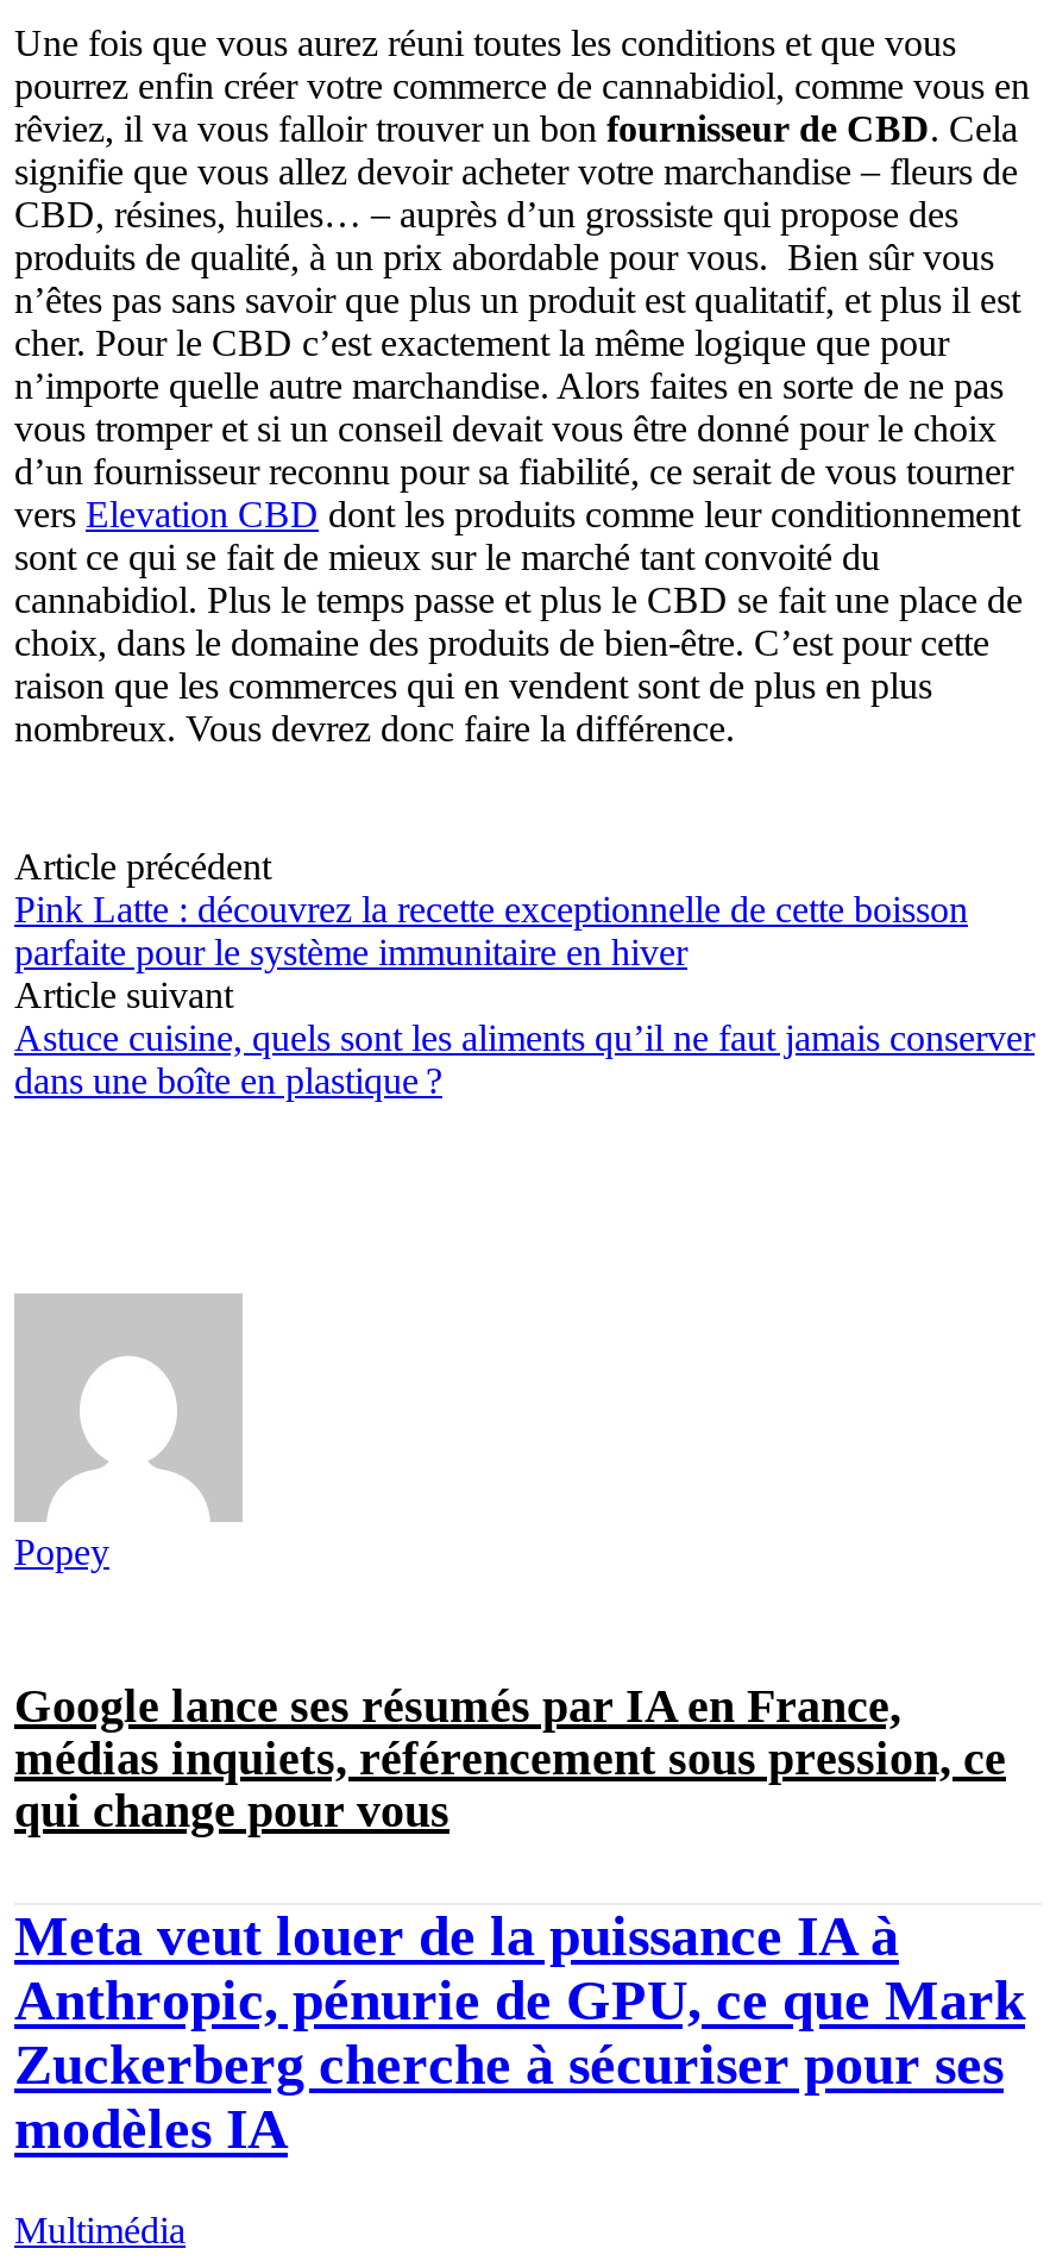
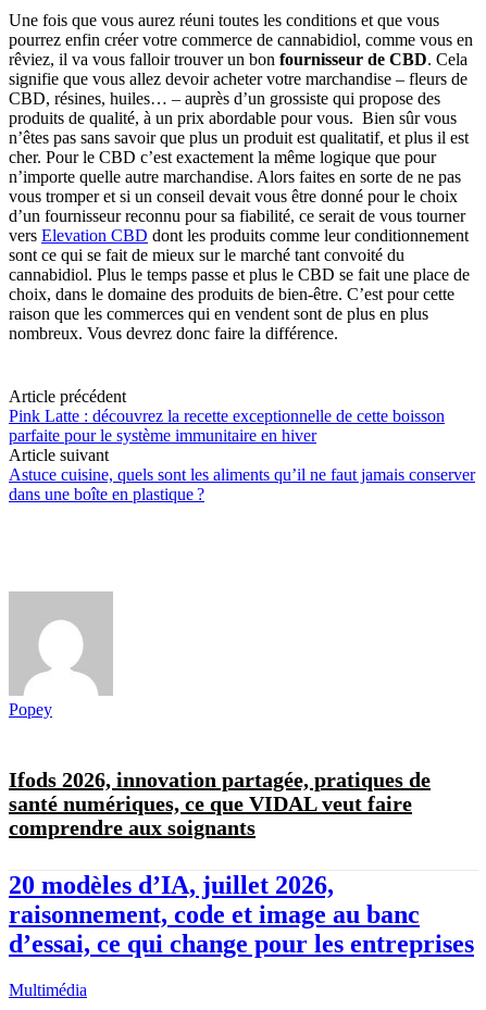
- Google lance ses résumés par IA en France,
- médias inquiets, référencement sous pression, ce
- qui change pour vous
+ Ifods 2026, innovation partagée, pratiques de
+ santé numériques, ce que VIDAL veut faire
+ comprendre aux soignants

- Meta veut louer de la puissance IA à
- Anthropic, pénurie de GPU, ce que Mark
- Zuckerberg cherche à sécuriser pour ses
- modèles IA
+ 20 modèles d’IA, juillet 2026,
+ raisonnement, code et image au banc
+ d’essai, ce qui change pour les entreprises
